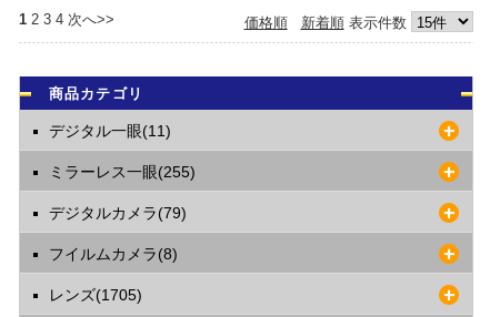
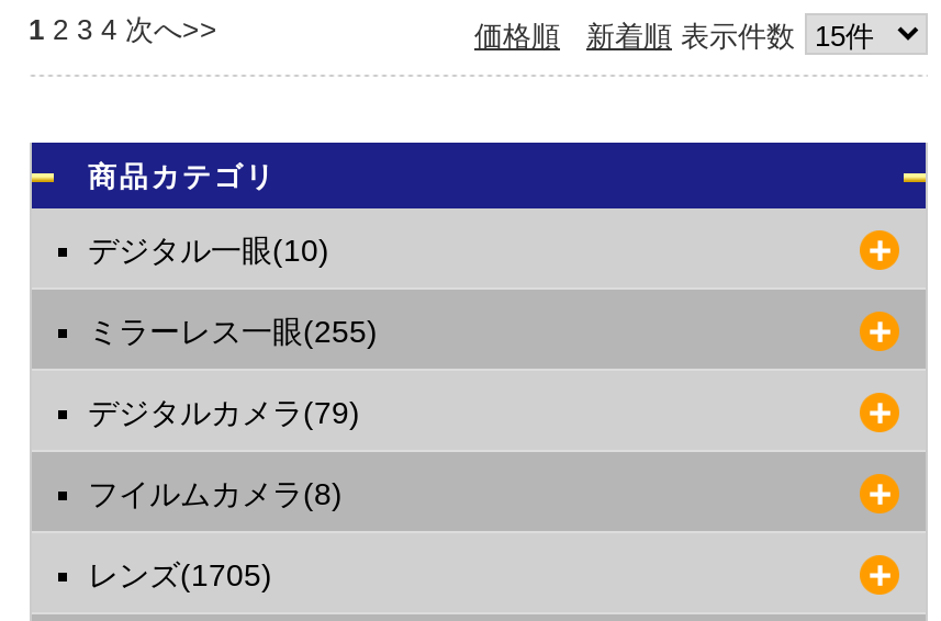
- デジタル一眼(11)
+ デジタル一眼(10)
